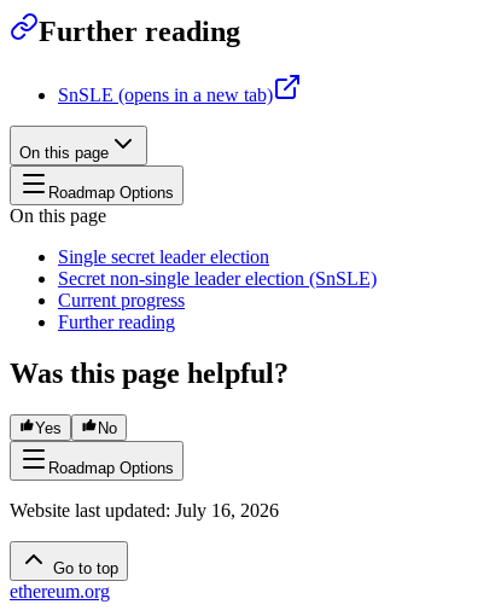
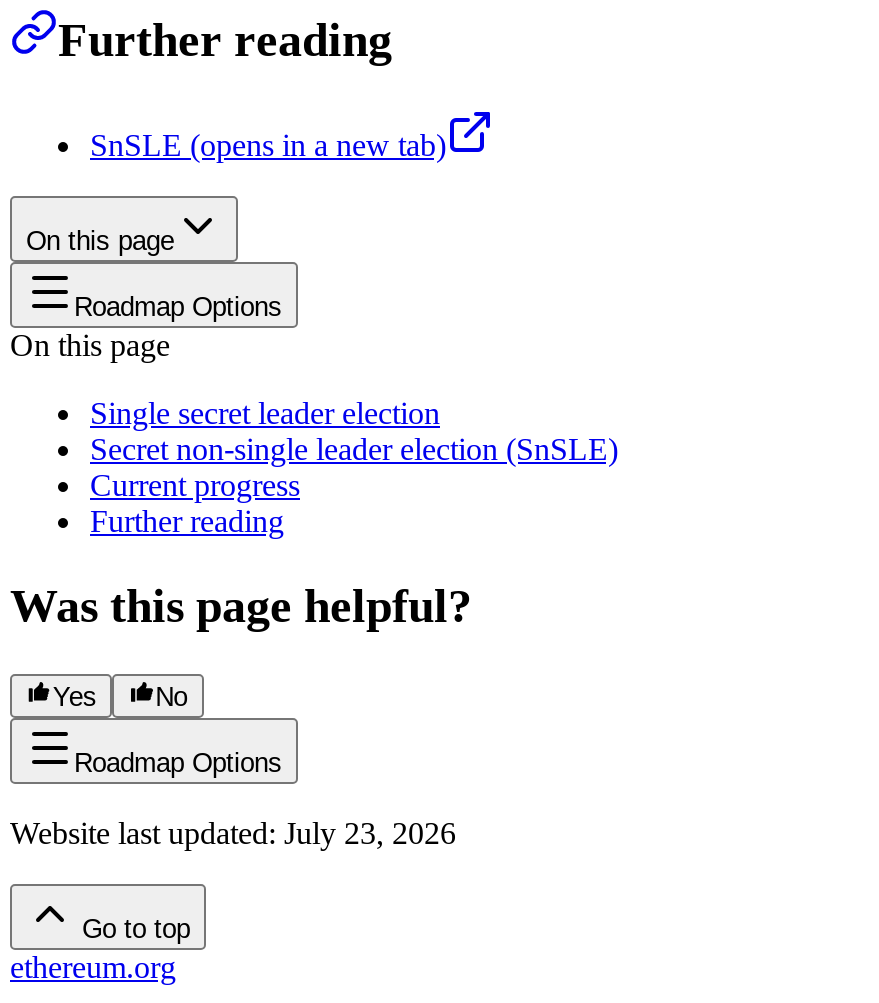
- Website last updated: July 16, 2026
+ Website last updated: July 23, 2026
